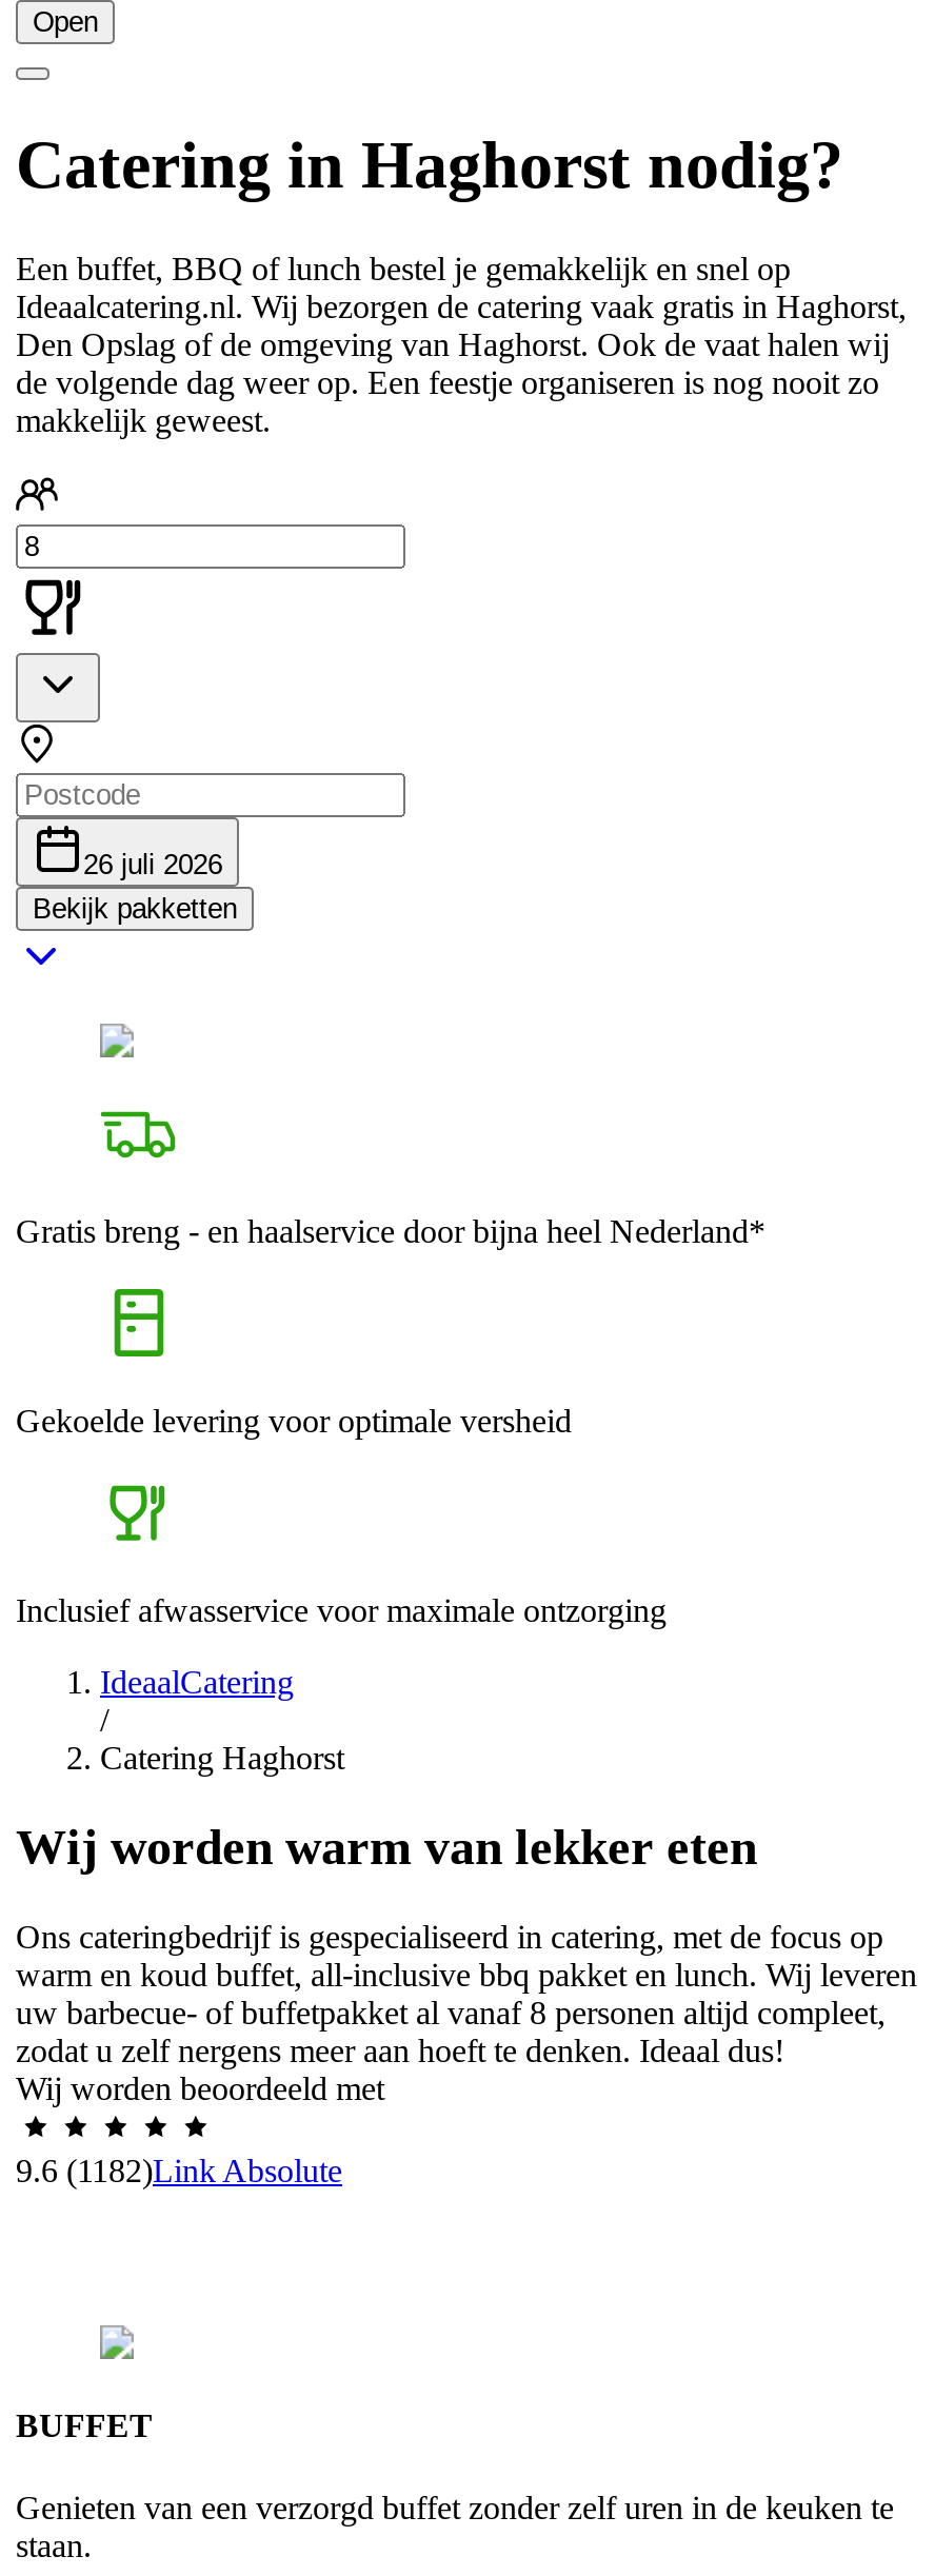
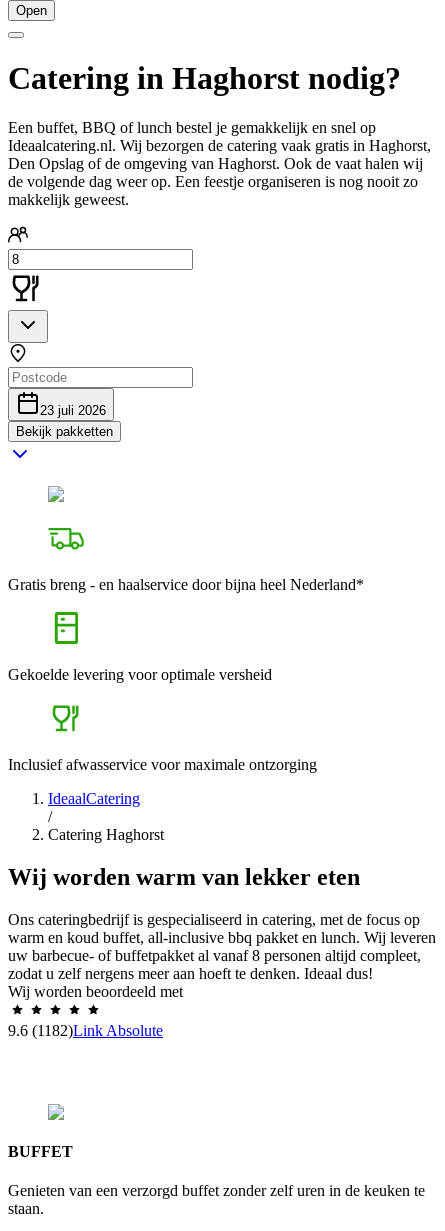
- 26 juli 2026
+ 23 juli 2026
